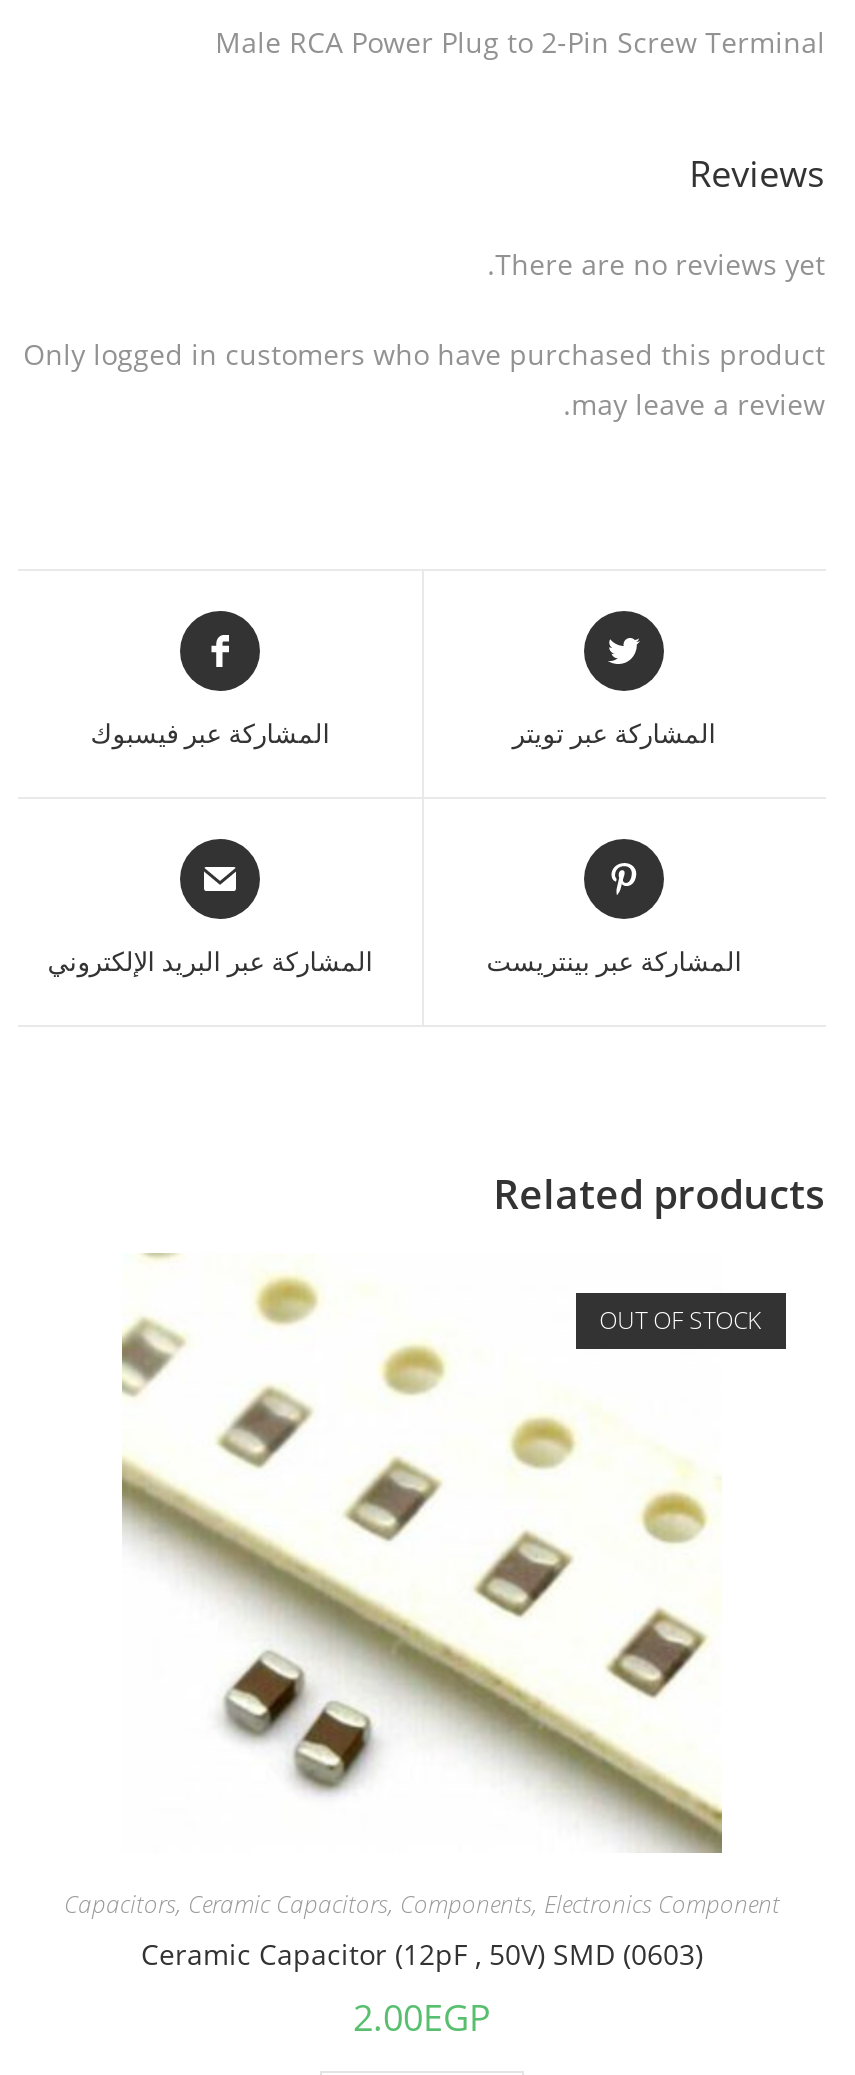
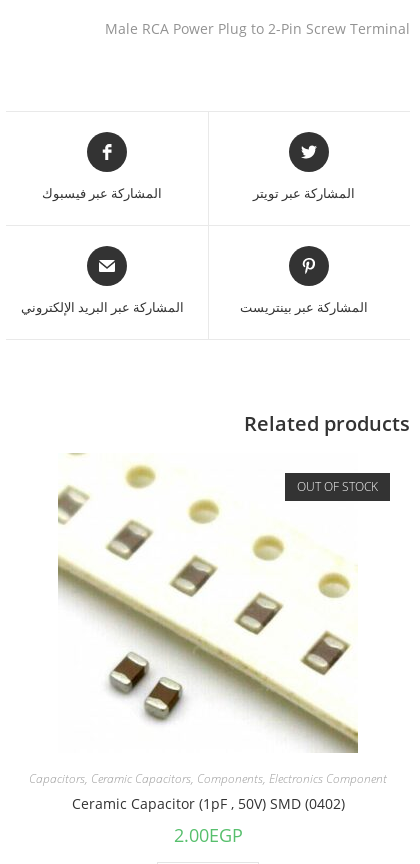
- Reviews
- There are no reviews yet.
- Only logged in customers who have purchased this product
- may leave a review.

- Ceramic Capacitor (12pF , 50V) SMD (0603)
+ Ceramic Capacitor (1pF , 50V) SMD (0402)
